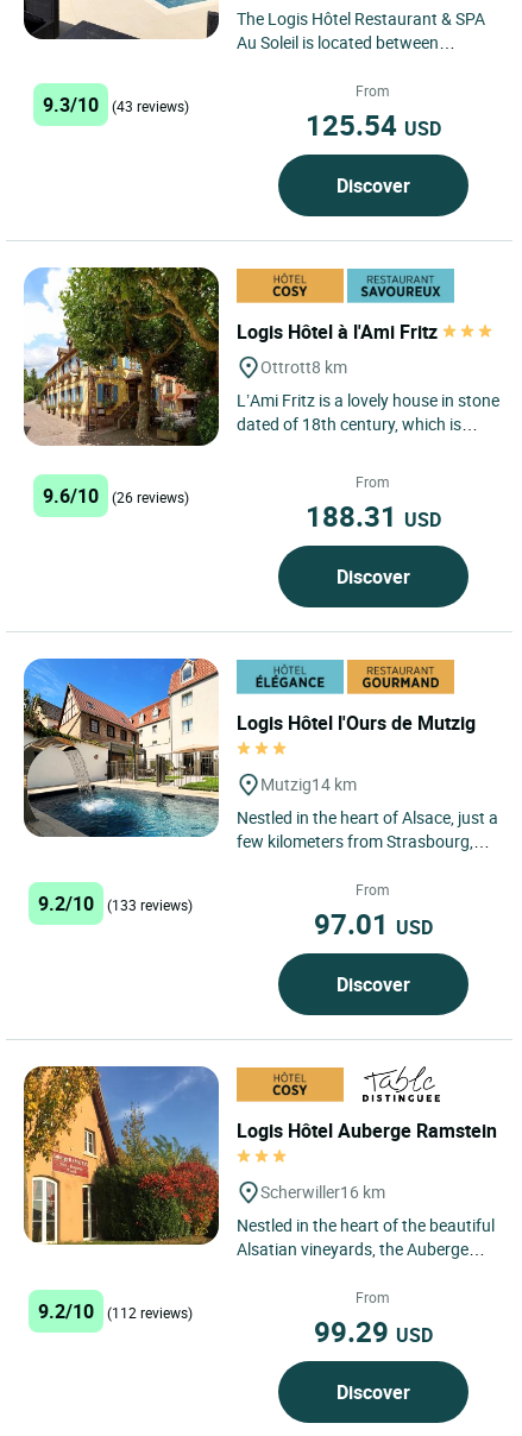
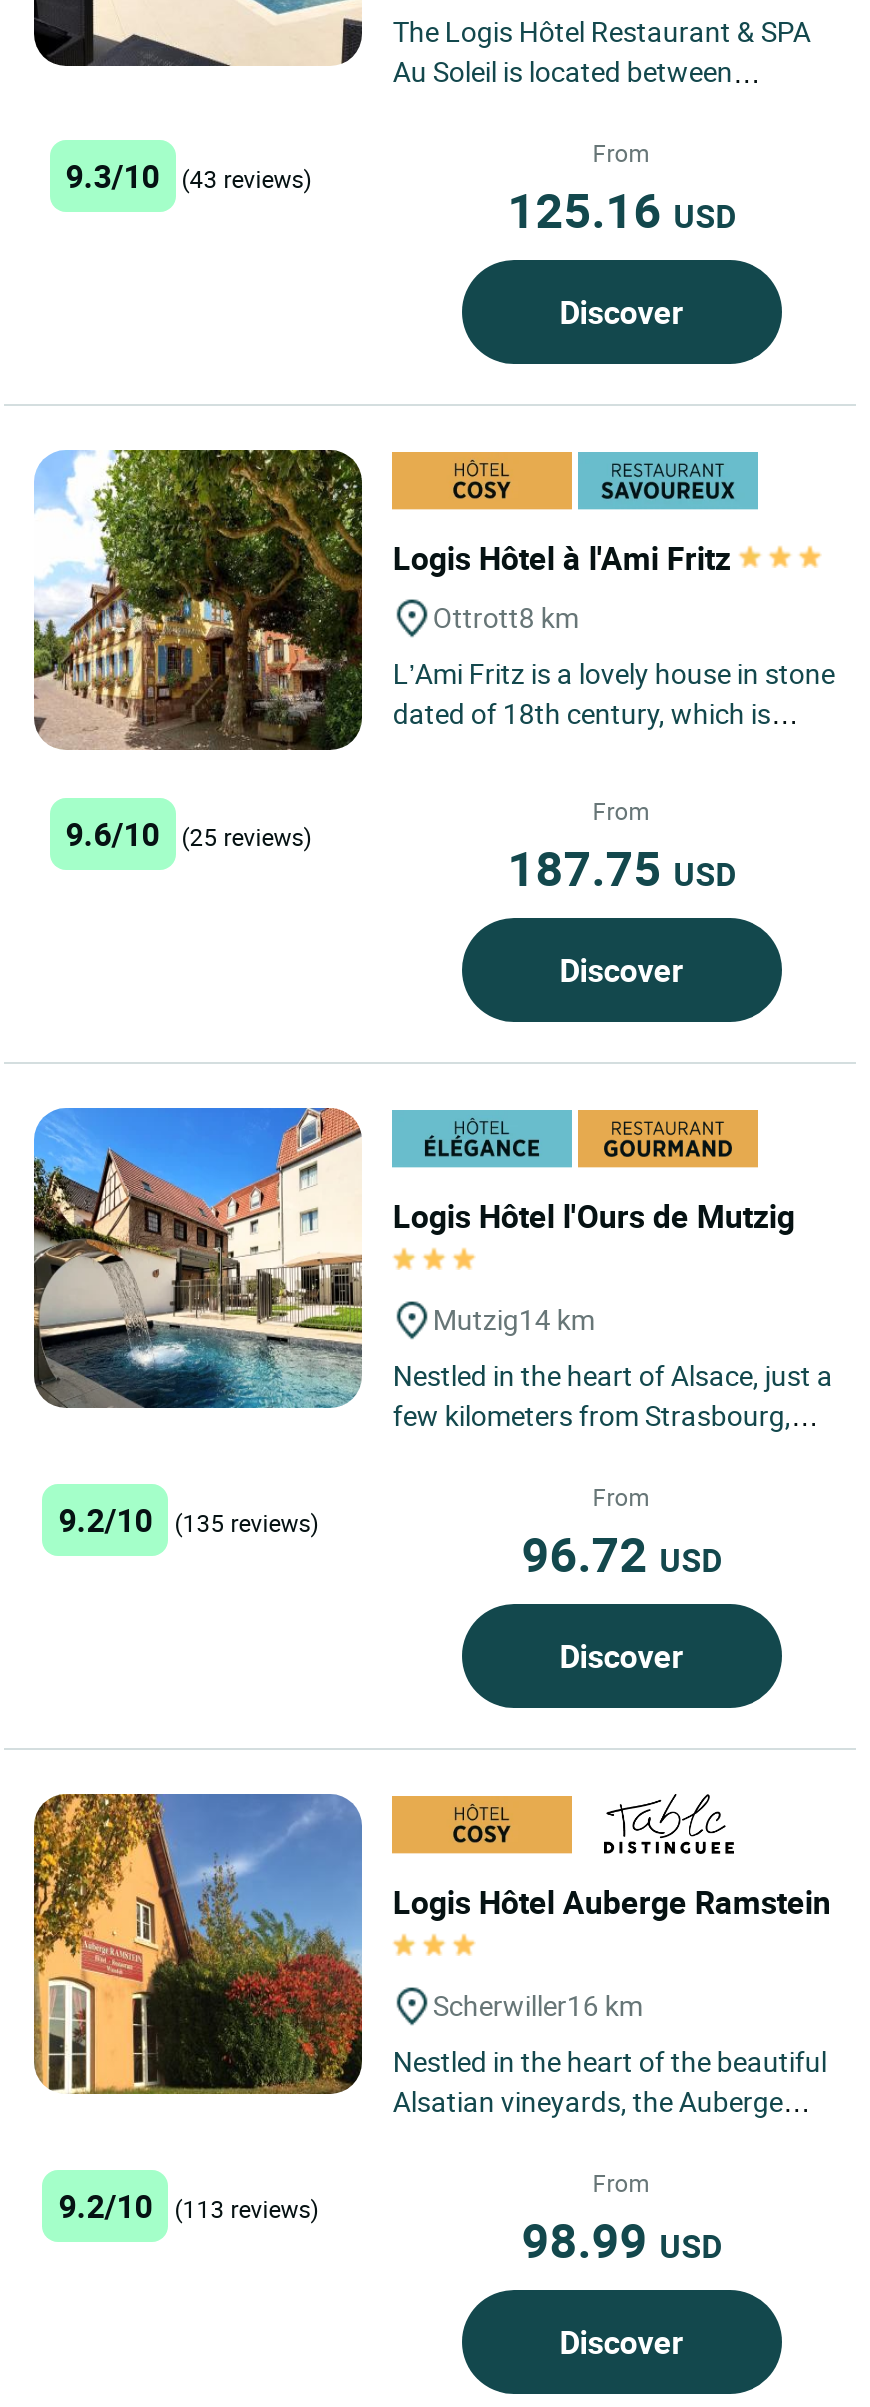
- 125.54 USD
+ 125.16 USD

- 9.6/10 (26 reviews)
+ 9.6/10 (25 reviews)

- 188.31 USD
+ 187.75 USD

- 9.2/10 (133 reviews)
+ 9.2/10 (135 reviews)

- 97.01 USD
+ 96.72 USD

- 9.2/10 (112 reviews)
+ 9.2/10 (113 reviews)

- 99.29 USD
+ 98.99 USD
